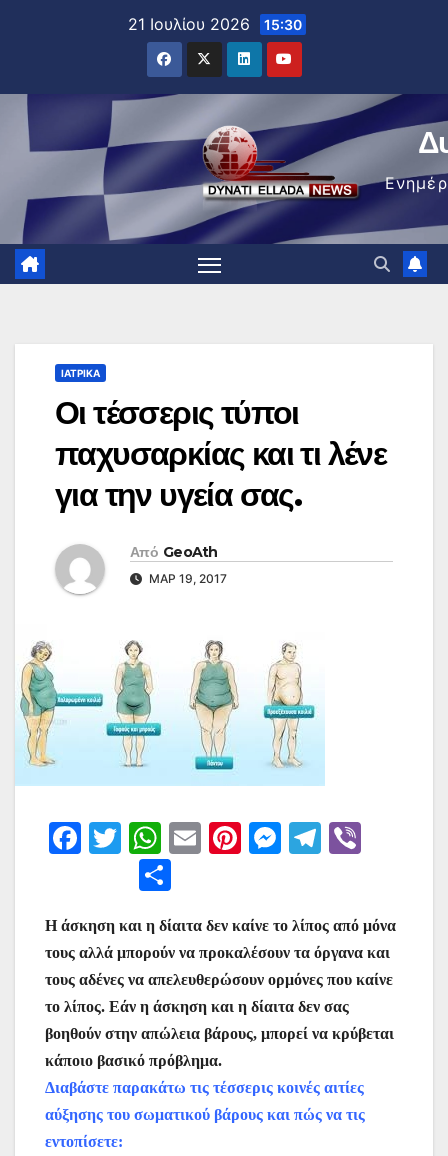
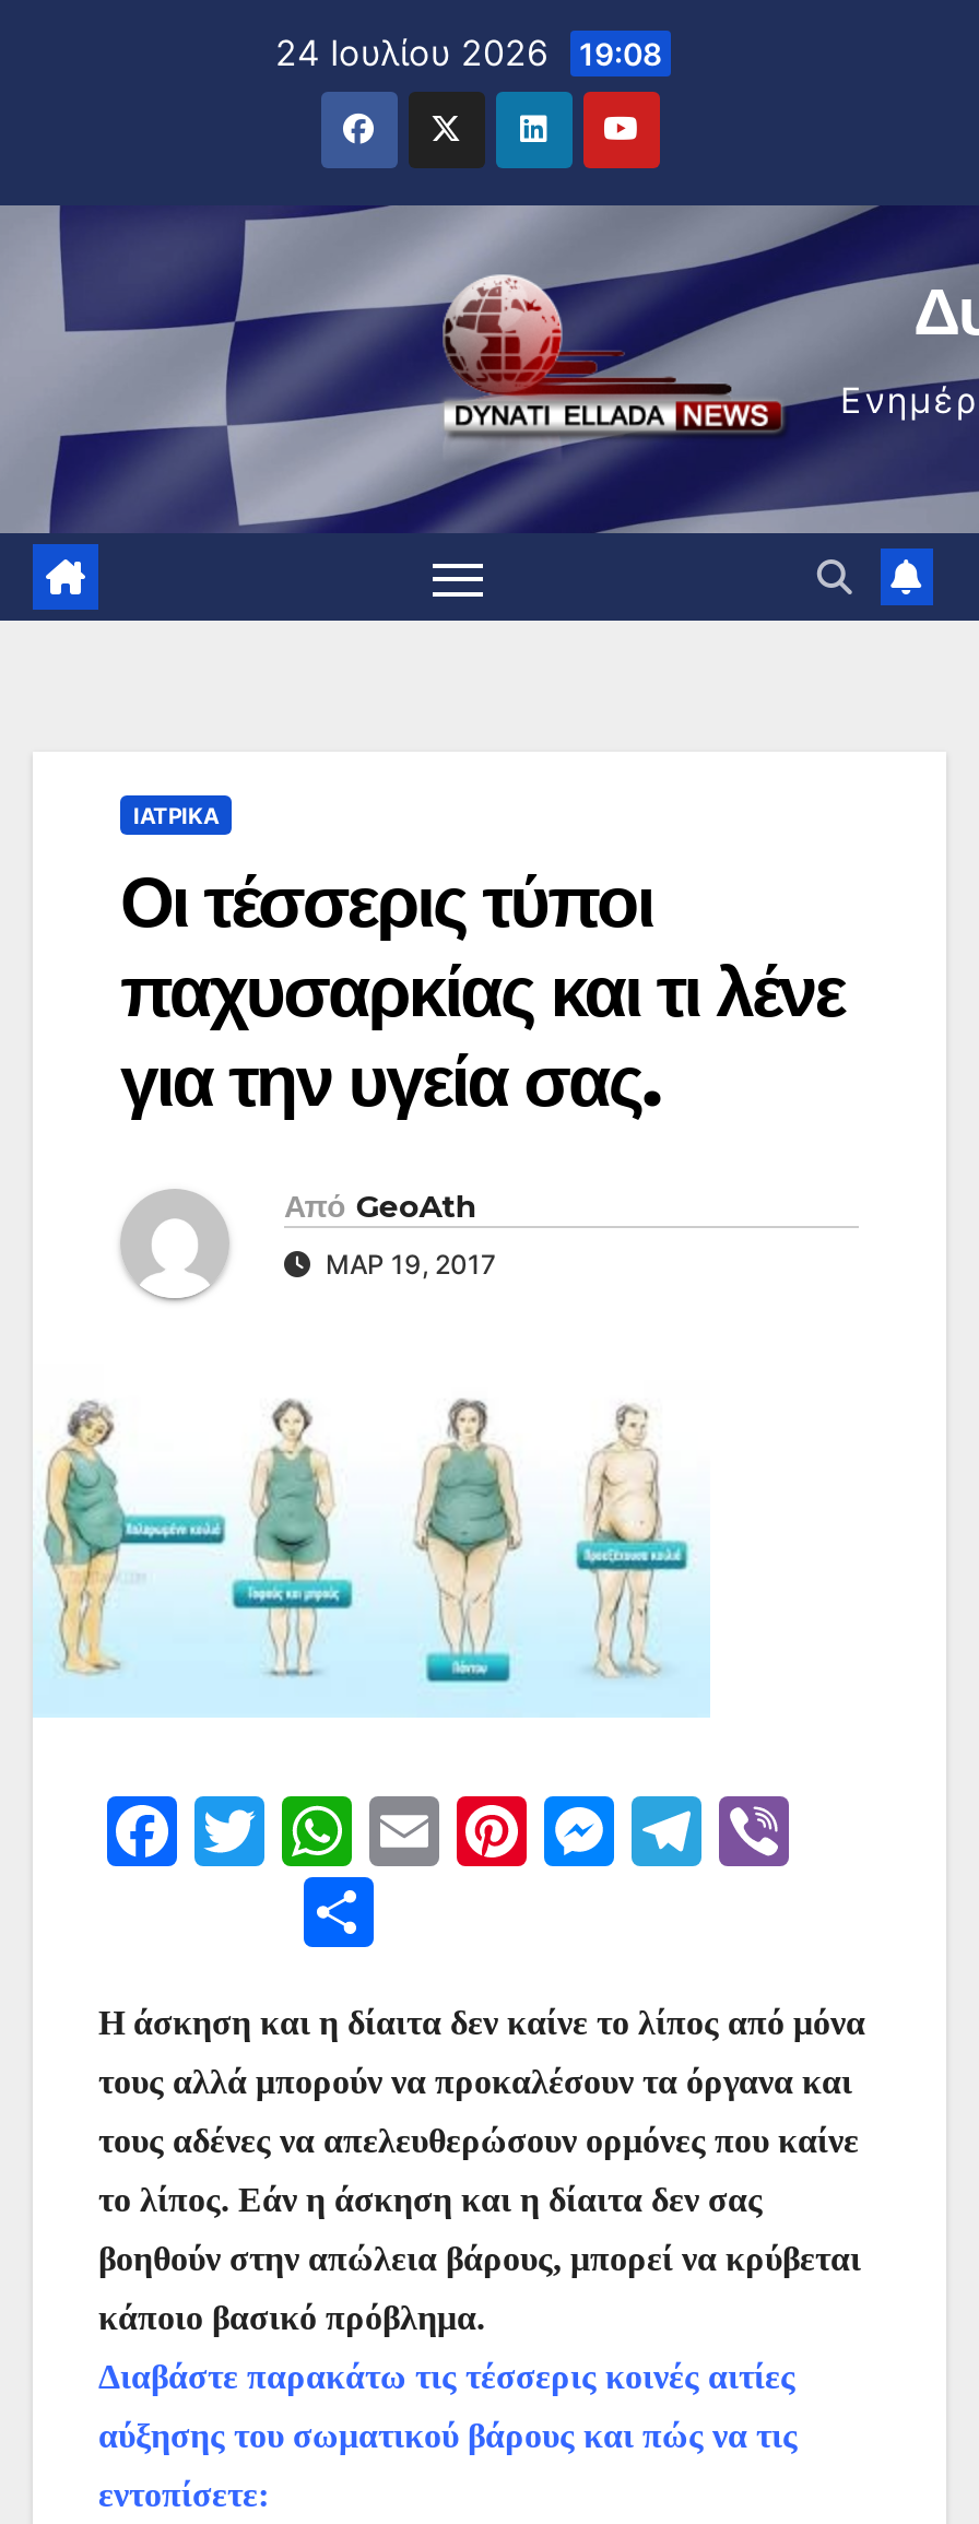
- 21 Ιουλίου 2026 15:30
+ 24 Ιουλίου 2026 19:08
